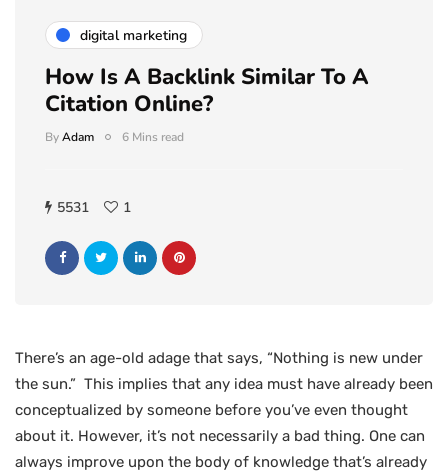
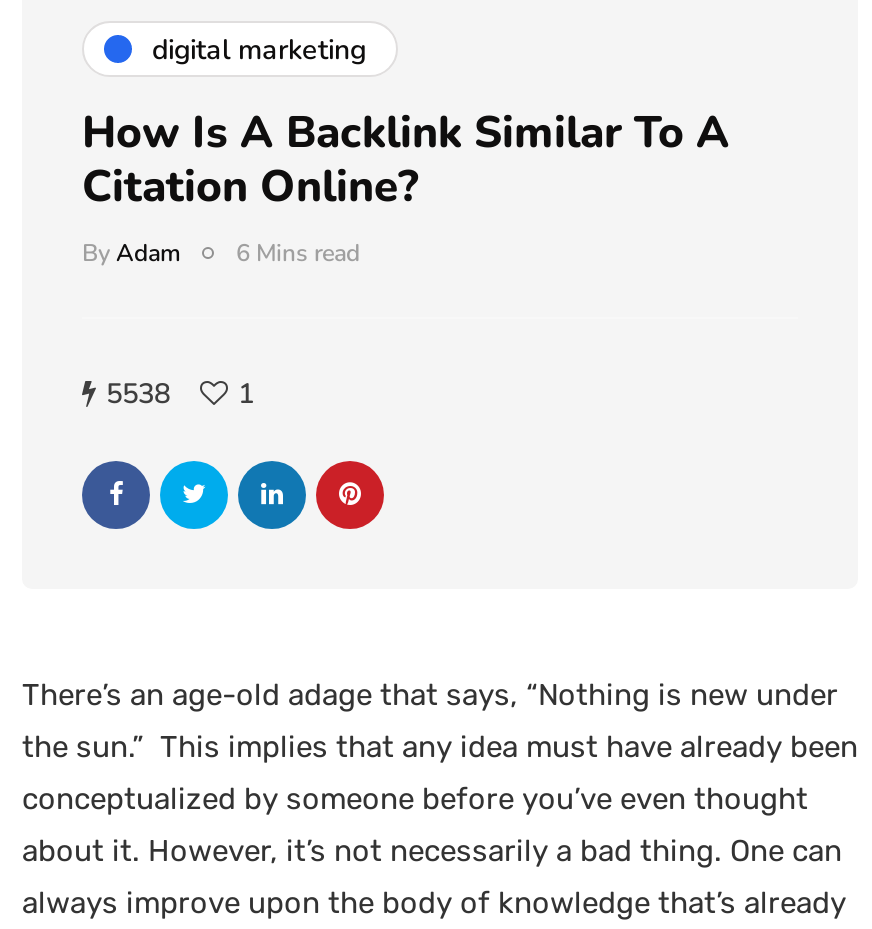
- 5531 1
+ 5538 1
